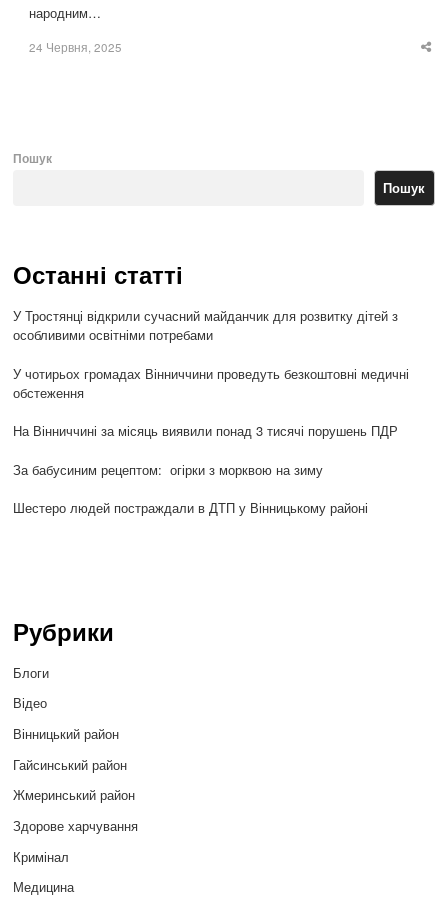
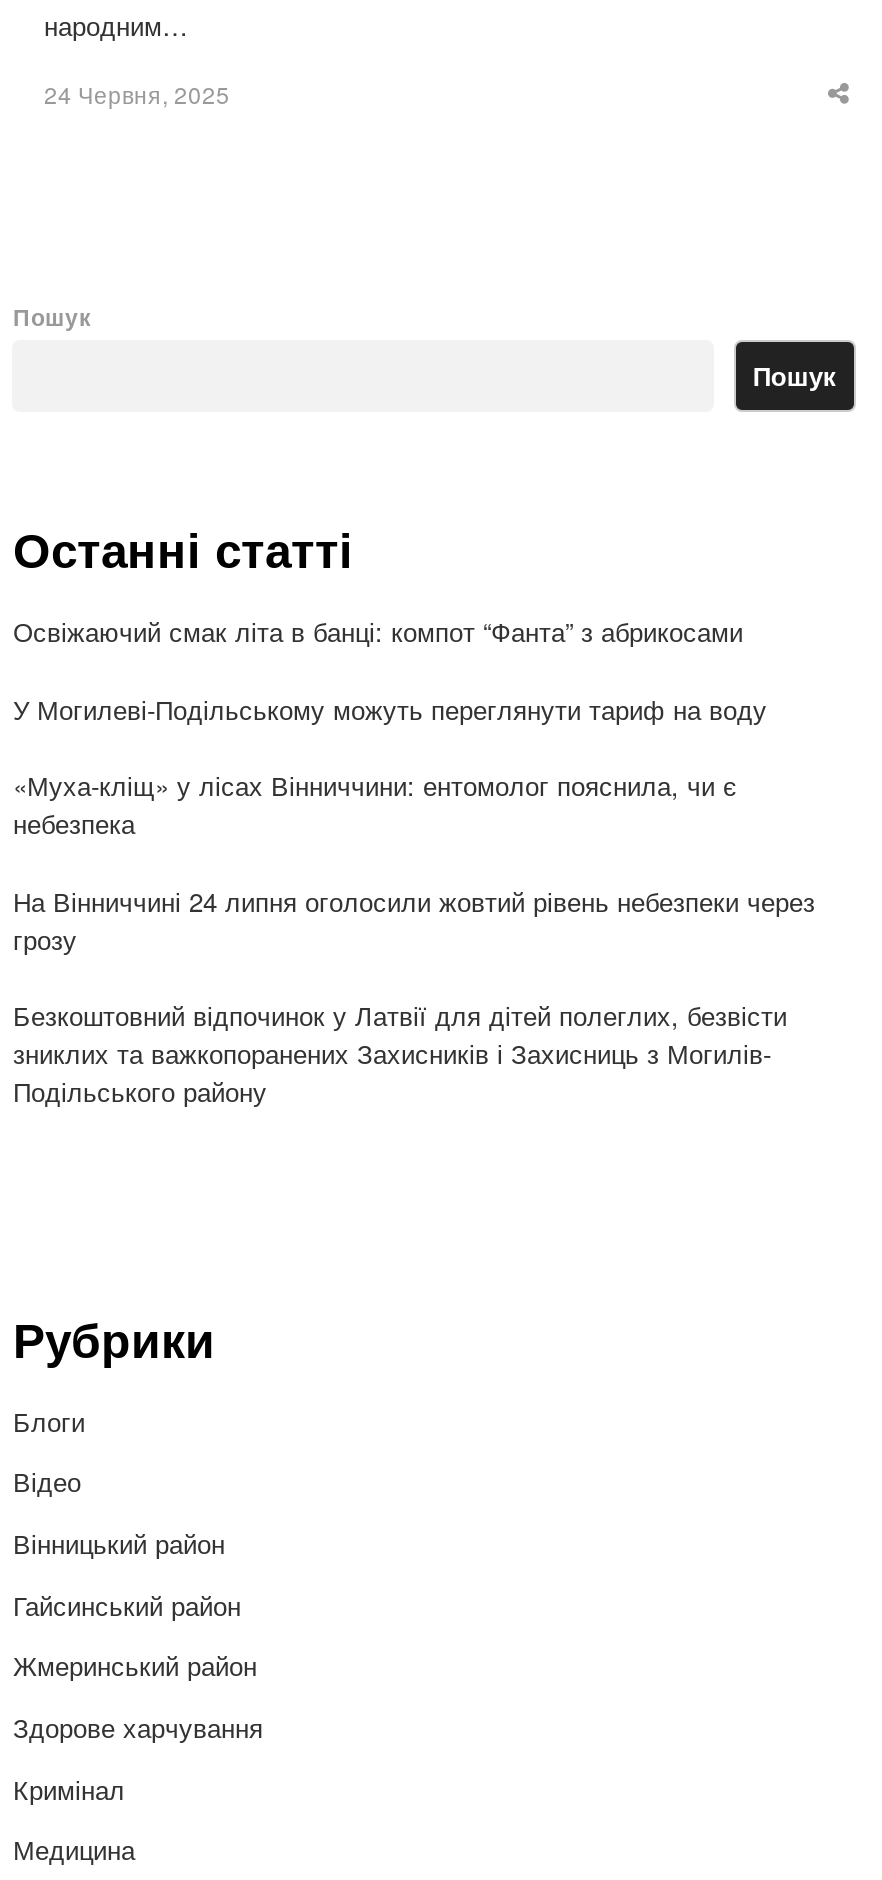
- У Тростянці відкрили сучасний майданчик для розвитку дітей з
- особливими освітніми потребами
+ Освіжаючий смак літа в банці: компот “Фанта” з абрикосами

- У чотирьох громадах Вінниччини проведуть безкоштовні медичні
- обстеження
+ У Могилеві-Подільському можуть переглянути тариф на воду

- На Вінниччині за місяць виявили понад 3 тисячі порушень ПДР
+ «Муха-кліщ» у лісах Вінниччини: ентомолог пояснила, чи є
+ небезпека

- За бабусиним рецептом: огірки з морквою на зиму
+ На Вінниччині 24 липня оголосили жовтий рівень небезпеки через
+ грозу

- Шестеро людей постраждали в ДТП у Вінницькому районі
+ Безкоштовний відпочинок у Латвії для дітей полеглих, безвісти
+ зниклих та важкопоранених Захисників і Захисниць з Могилів-
+ Подільського району
